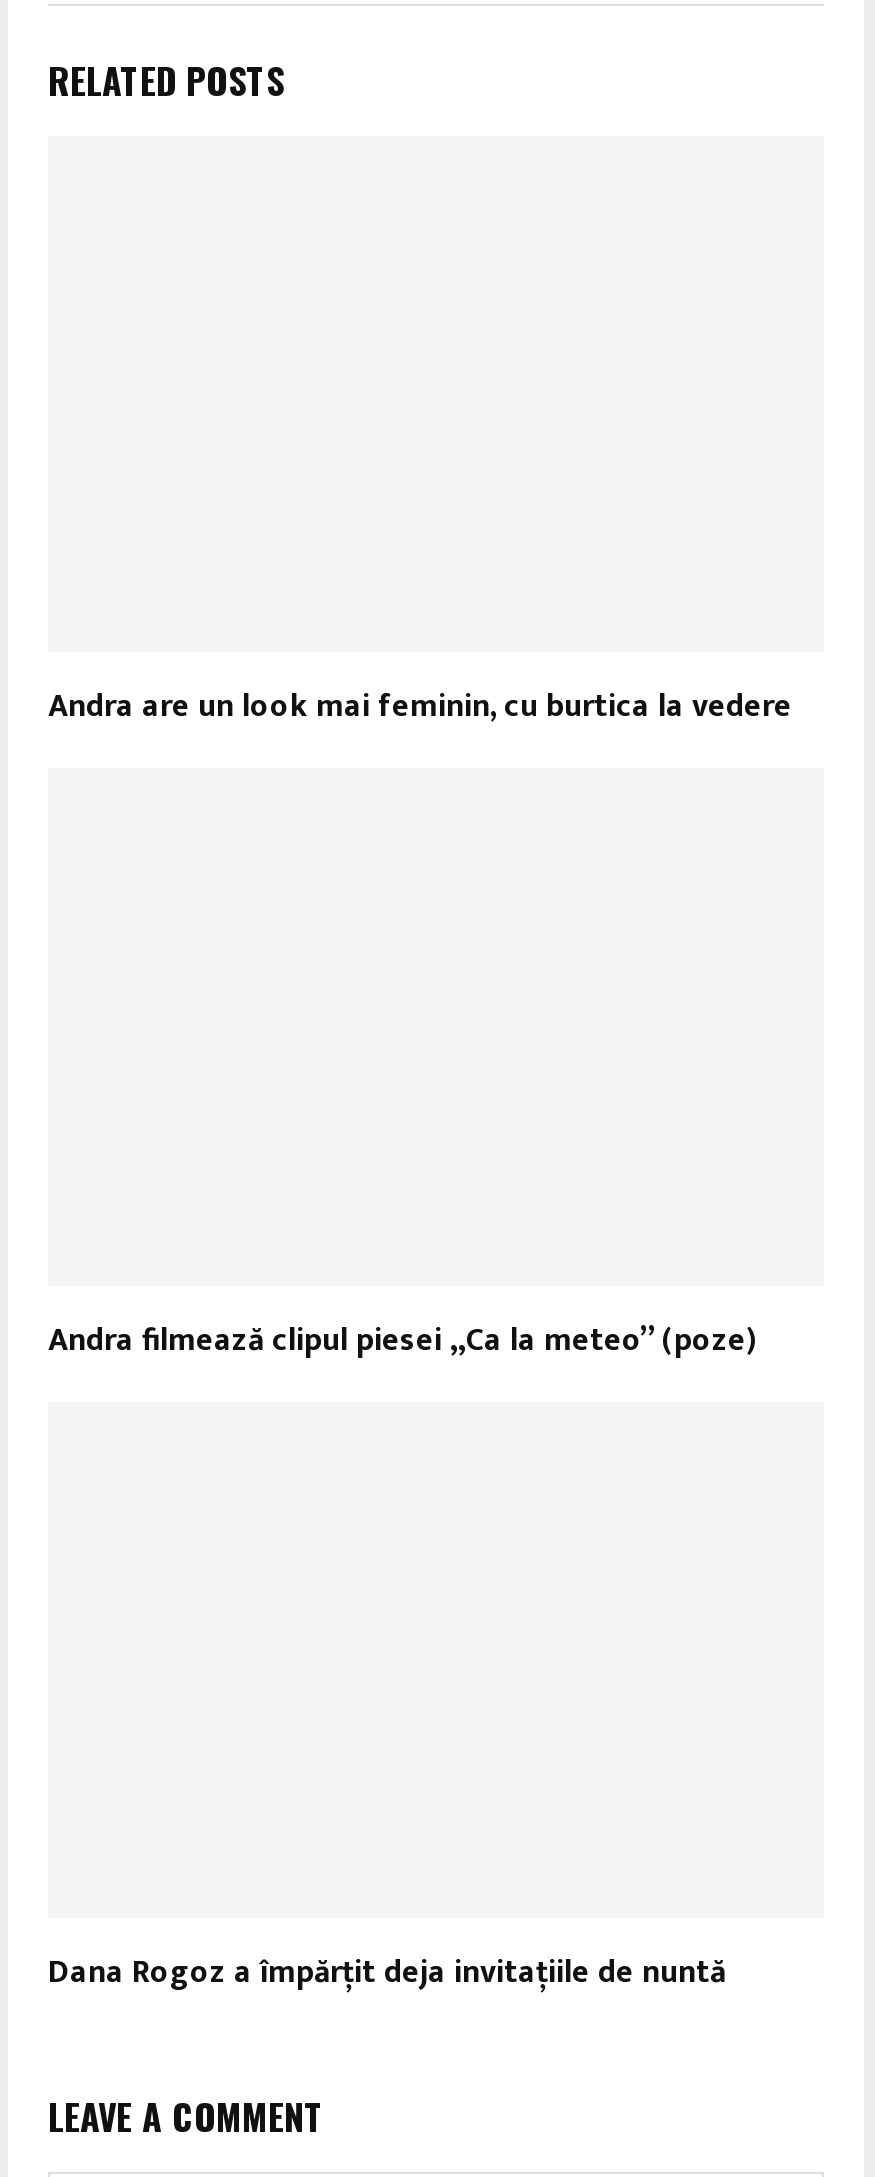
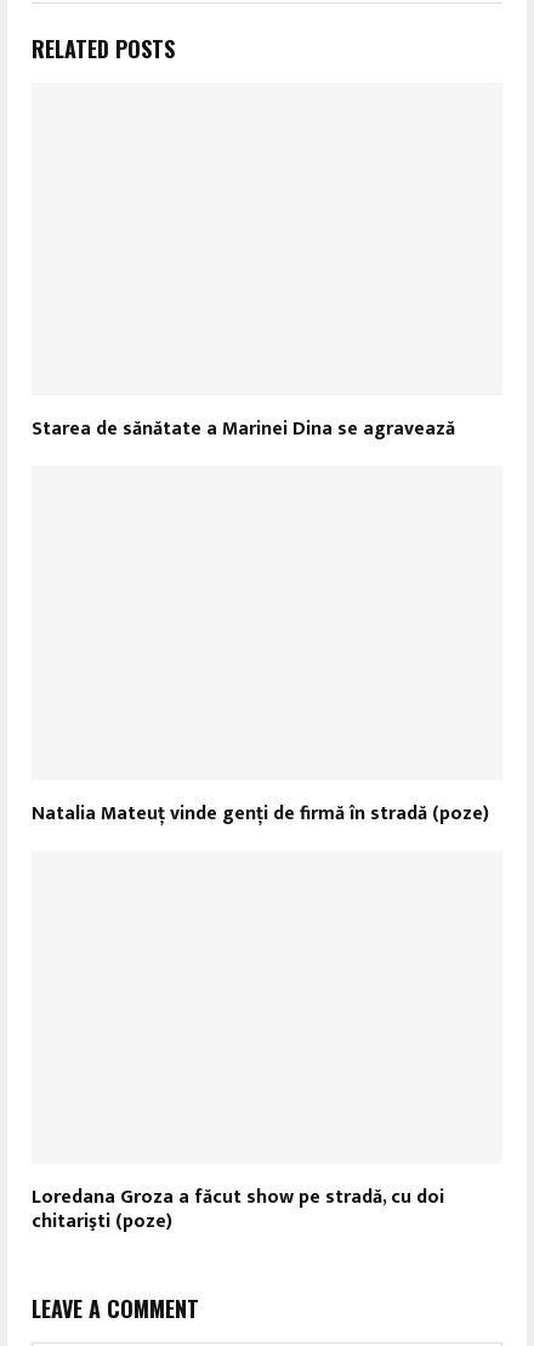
- Andra are un look mai feminin, cu burtica la vedere
+ Starea de sănătate a Marinei Dina se agravează

- Andra filmează clipul piesei „Ca la meteo” (poze)
+ Natalia Mateuţ vinde genţi de firmă în stradă (poze)

- Dana Rogoz a împărţit deja invitaţiile de nuntă
+ Loredana Groza a făcut show pe stradă, cu doi
+ chitarişti (poze)
